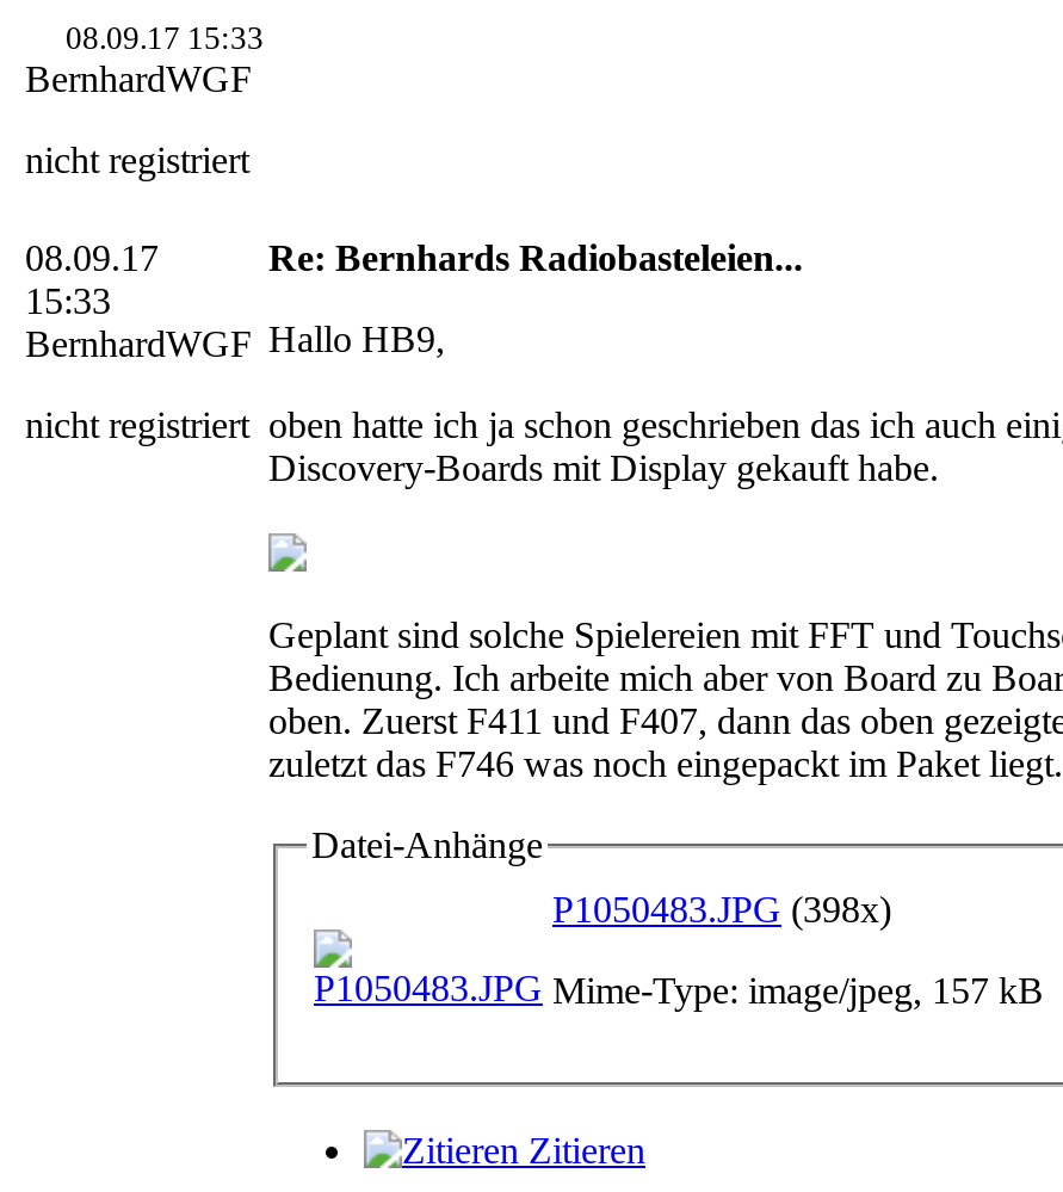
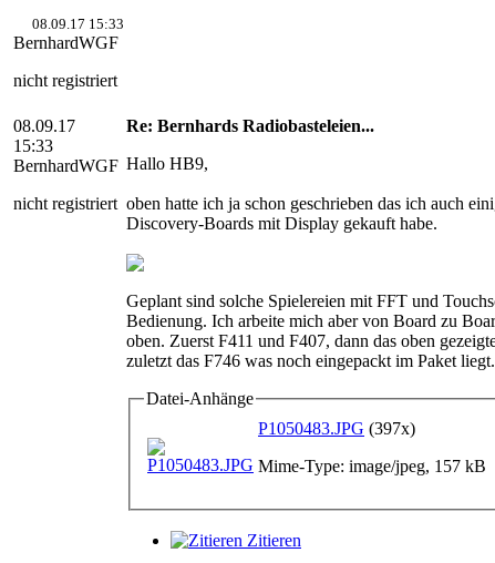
- P1050483.JPG (398x)
+ P1050483.JPG (397x)
